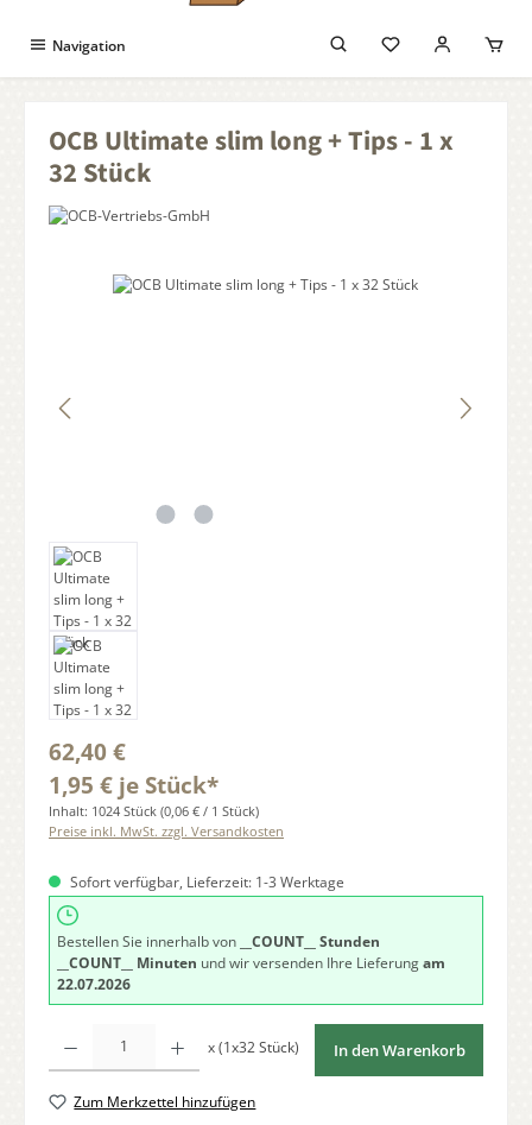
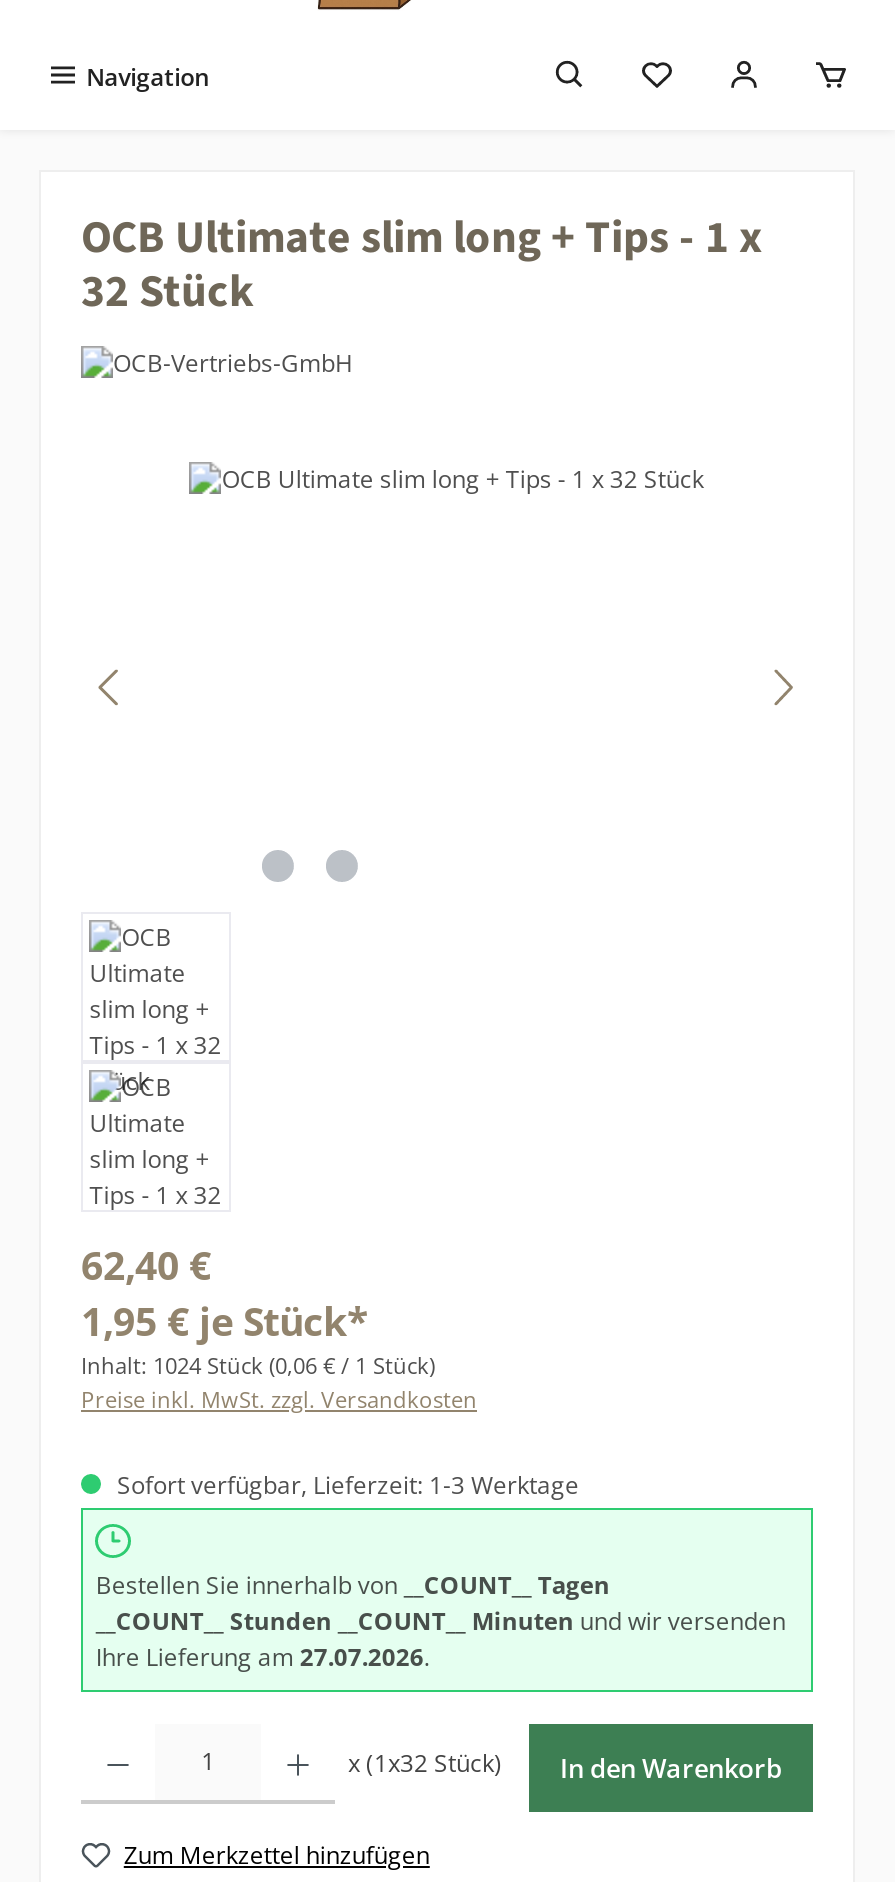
- Bestellen Sie innerhalb von __COUNT__ Stunden
- __COUNT__ Minuten und wir versenden Ihre Lieferung am
- 22.07.2026
+ Bestellen Sie innerhalb von __COUNT__ Tagen
+ __COUNT__ Stunden __COUNT__ Minuten und wir versenden
+ Ihre Lieferung am 27.07.2026.
